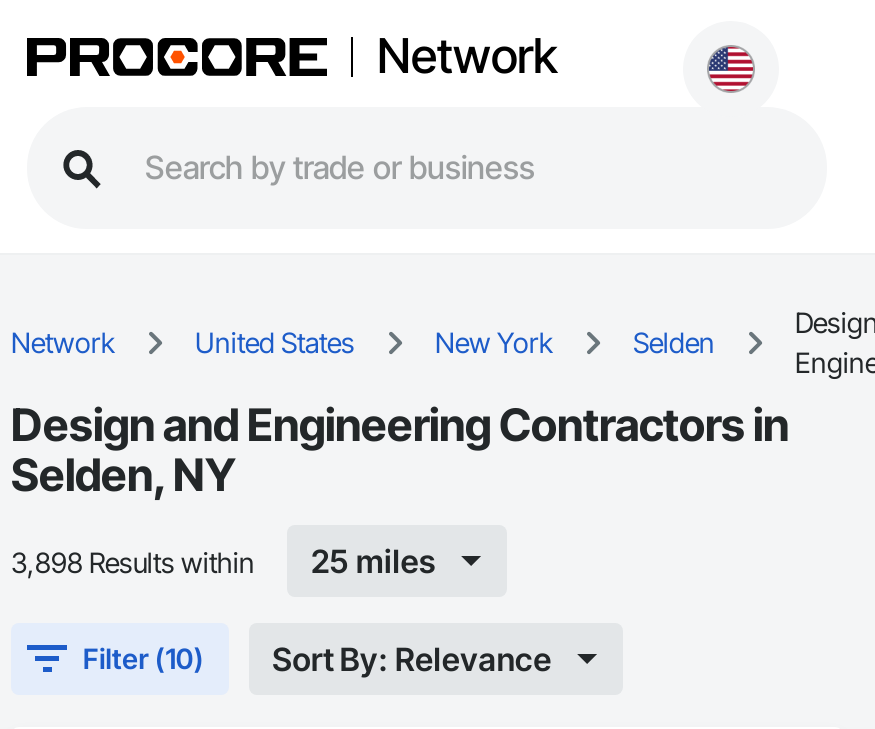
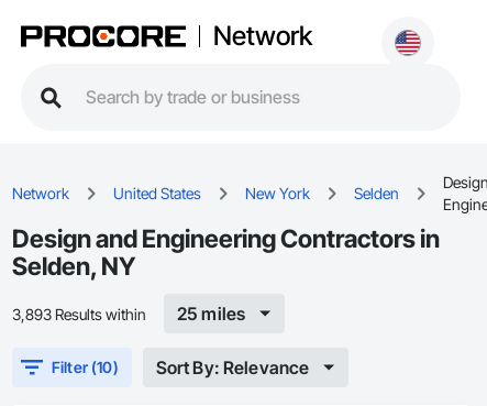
- 3,898 Results within
+ 3,893 Results within
